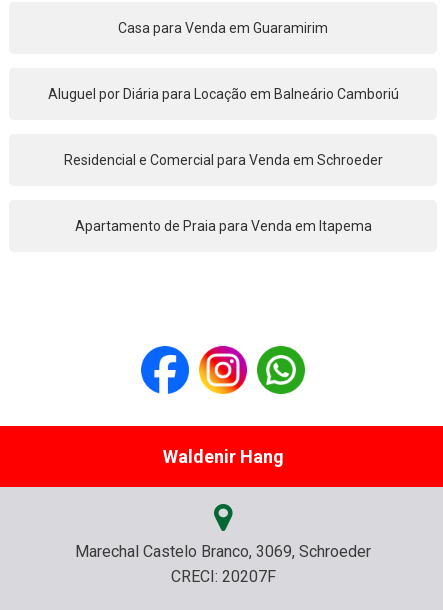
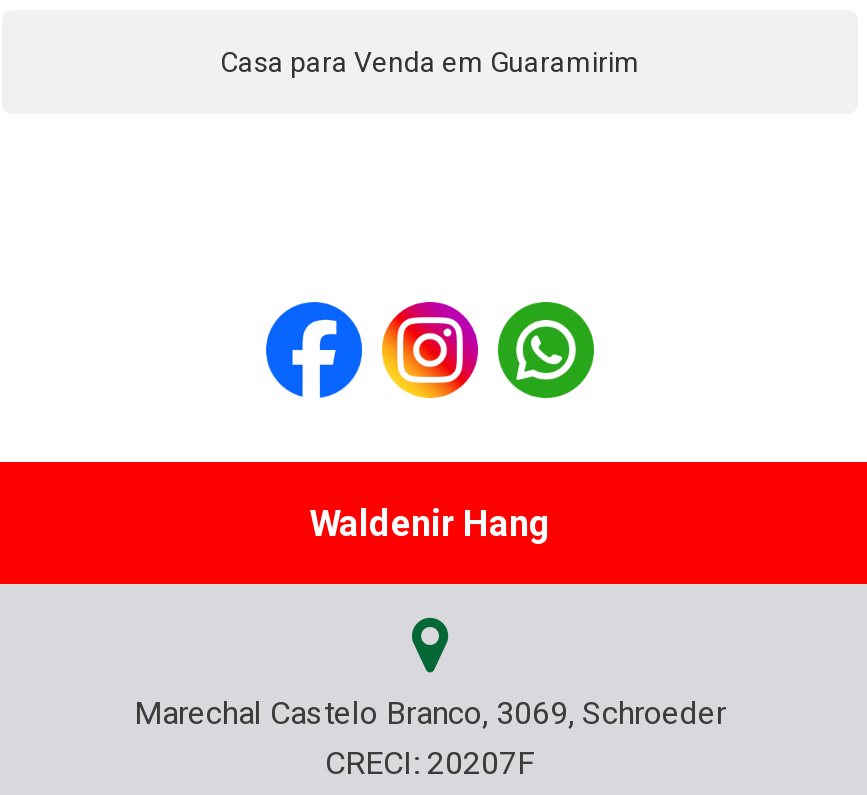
- Aluguel por Diária para Locação em Balneário Camboriú

- Residencial e Comercial para Venda em Schroeder

- Apartamento de Praia para Venda em Itapema
